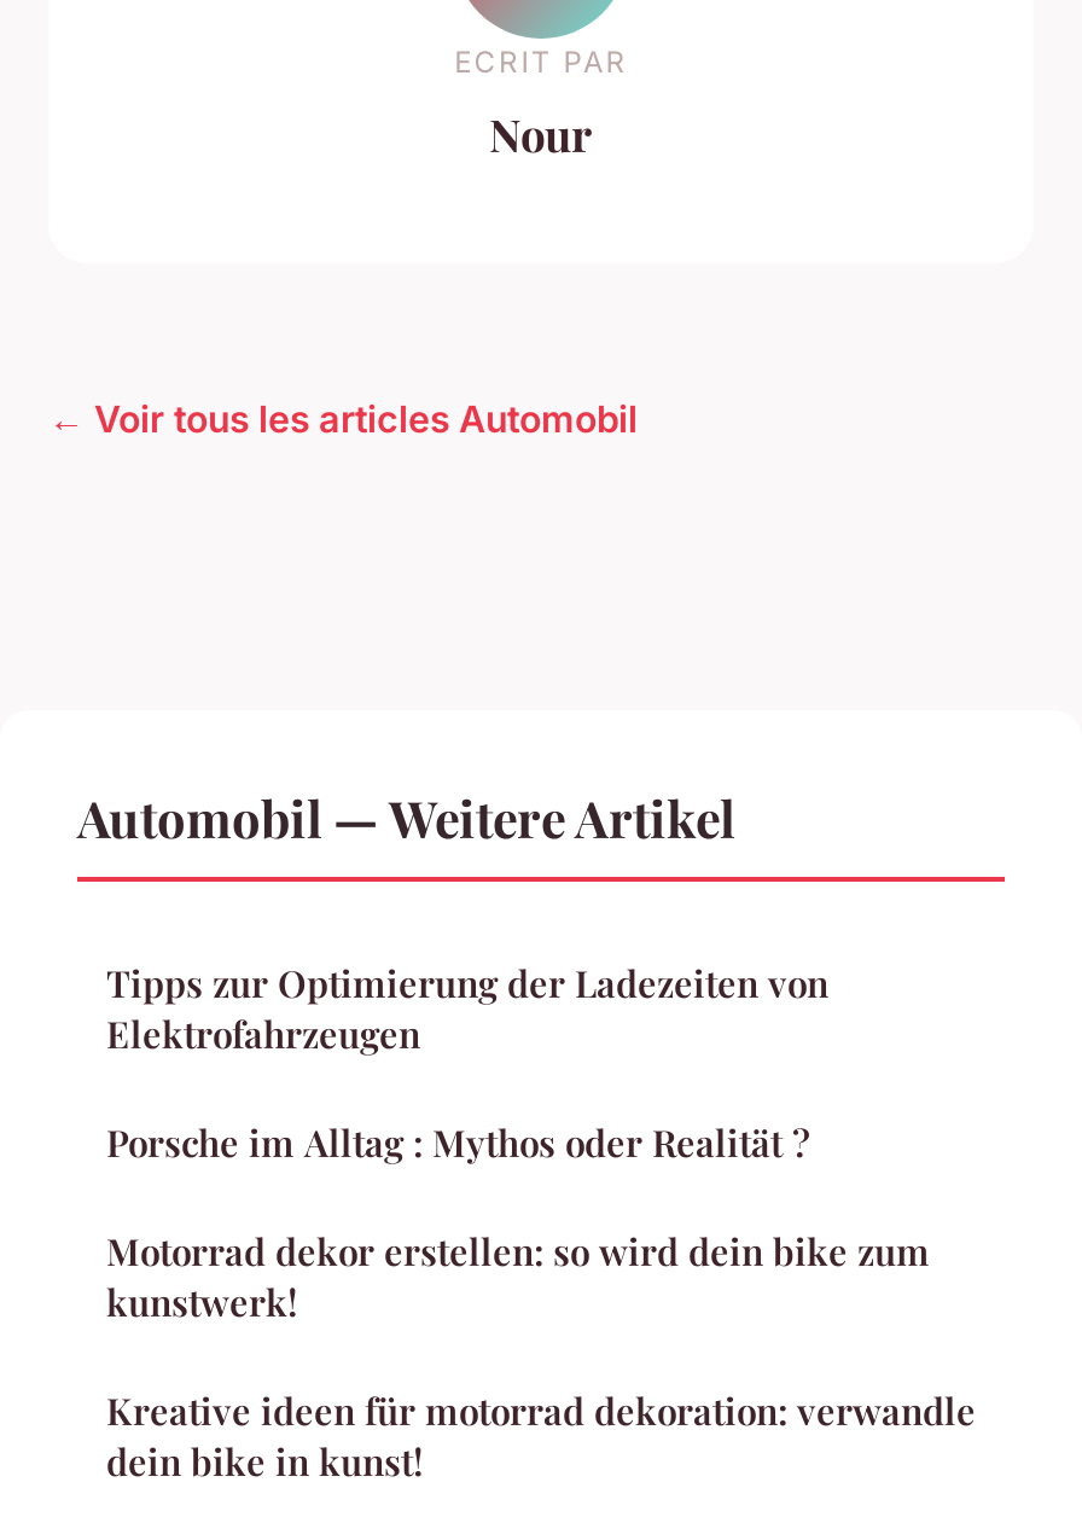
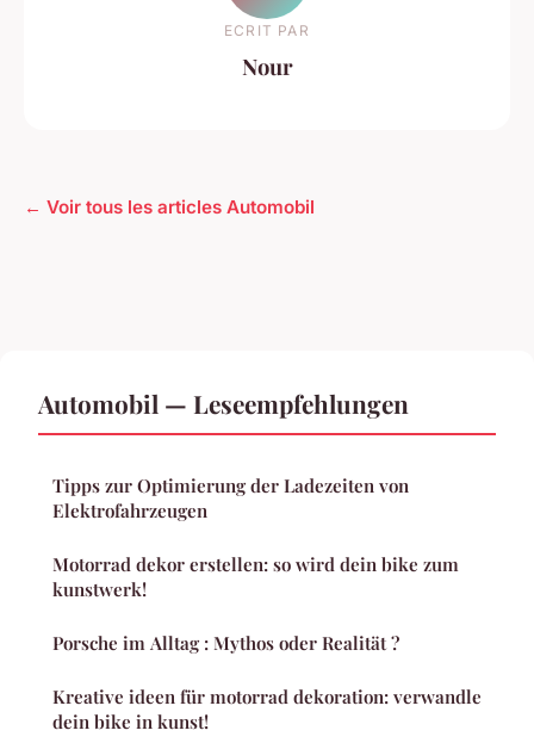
- Automobil — Weitere Artikel
+ Automobil — Leseempfehlungen

moved down: Porsche im Alltag : Mythos oder Realität ?

moved up: Motorrad dekor erstellen: so wird dein bike zum | kunstwerk!
